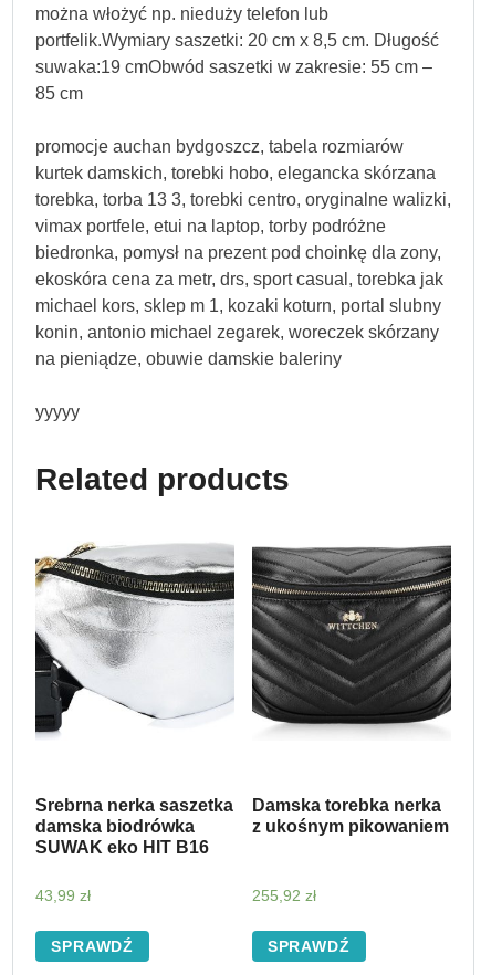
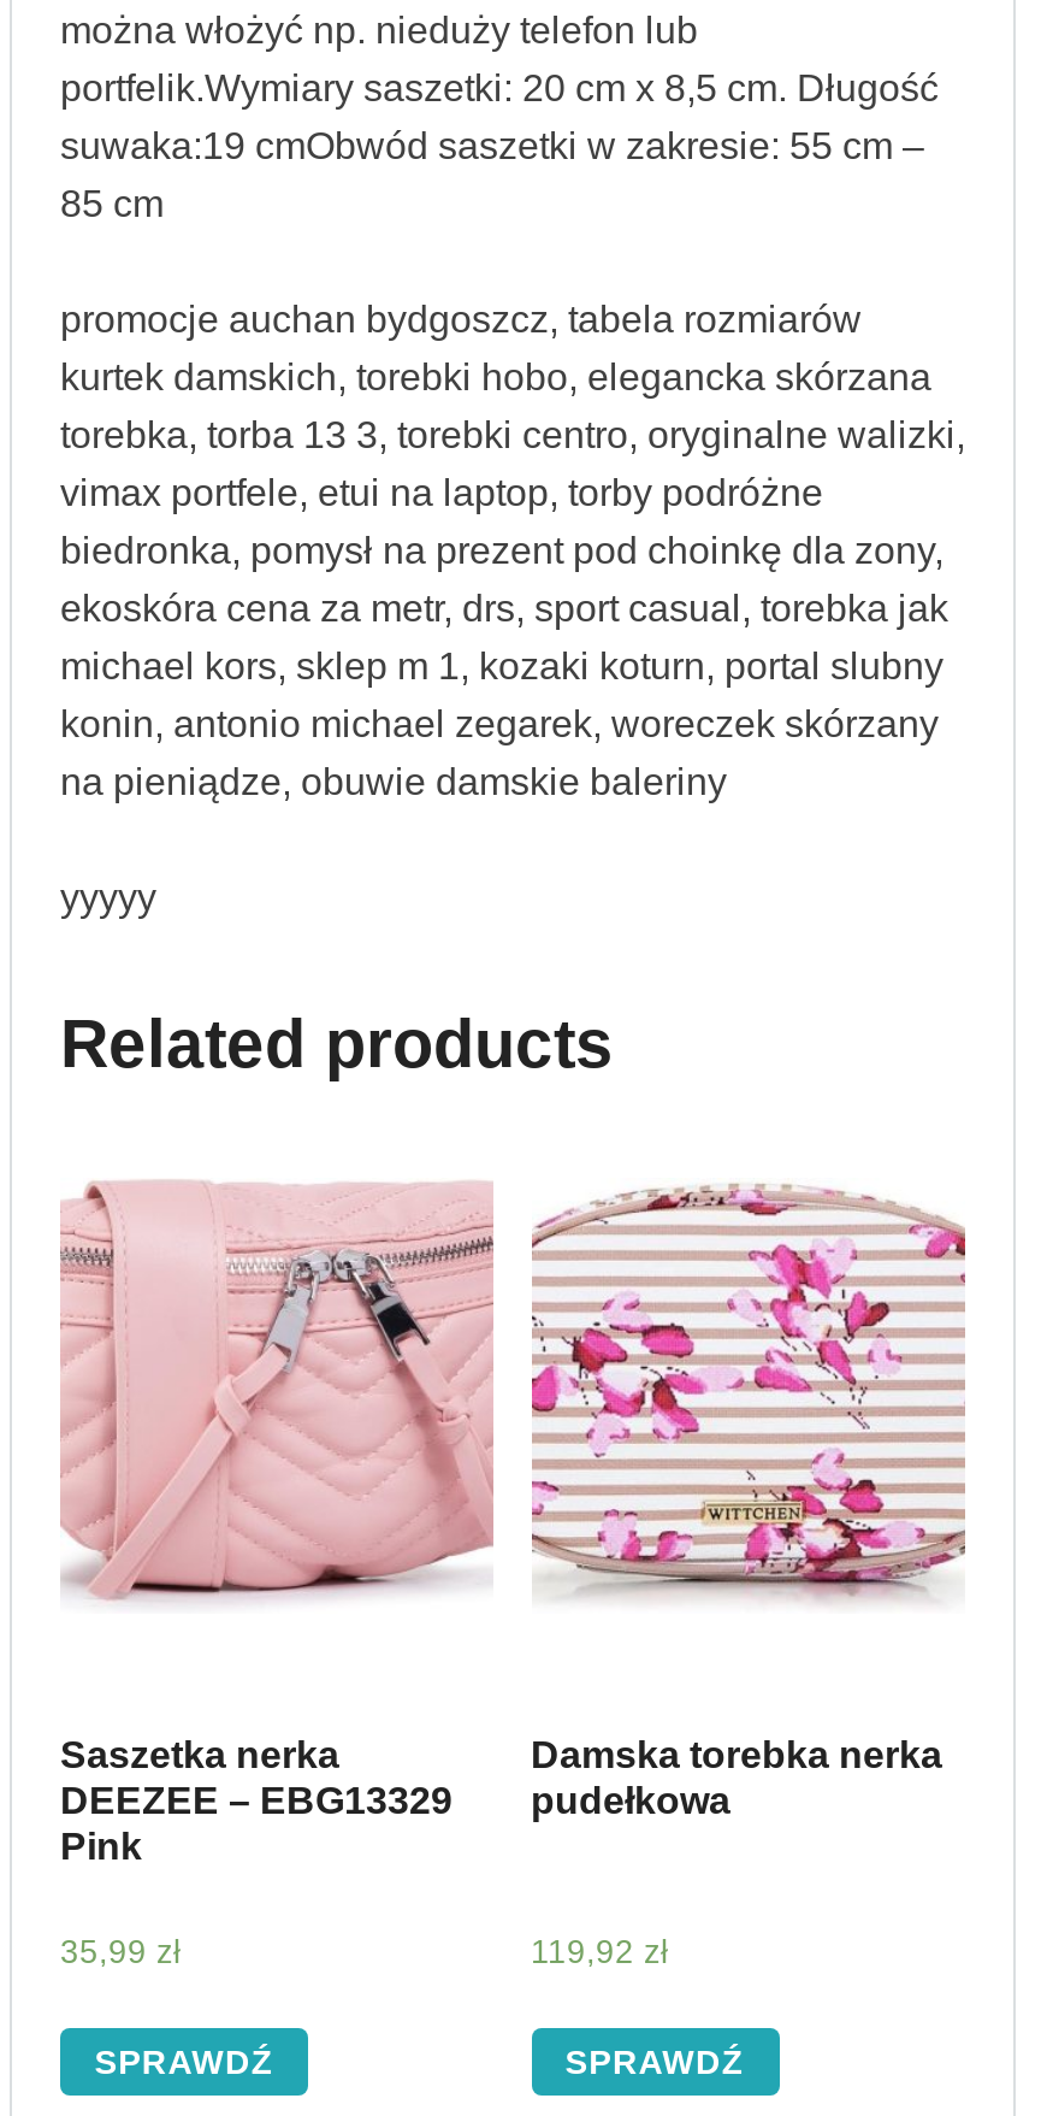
- [image]
+ [image]

- [image]
+ [image]

- Srebrna nerka saszetka
- damska biodrówka
- SUWAK eko HIT B16
+ Saszetka nerka
+ DEEZEE – EBG13329
+ Pink

- z ukośnym pikowaniem
+ pudełkowa

- 43,99 zł
+ 35,99 zł

- 255,92 zł
+ 119,92 zł
